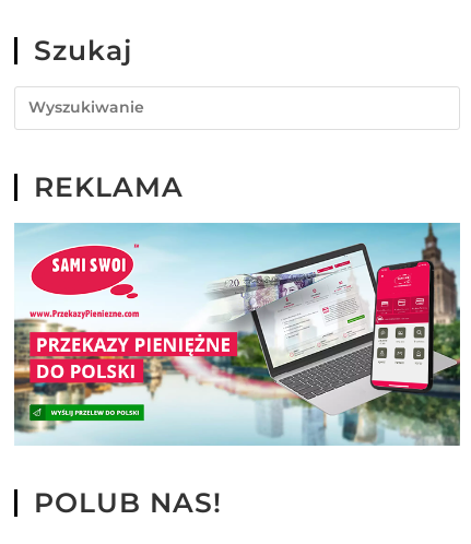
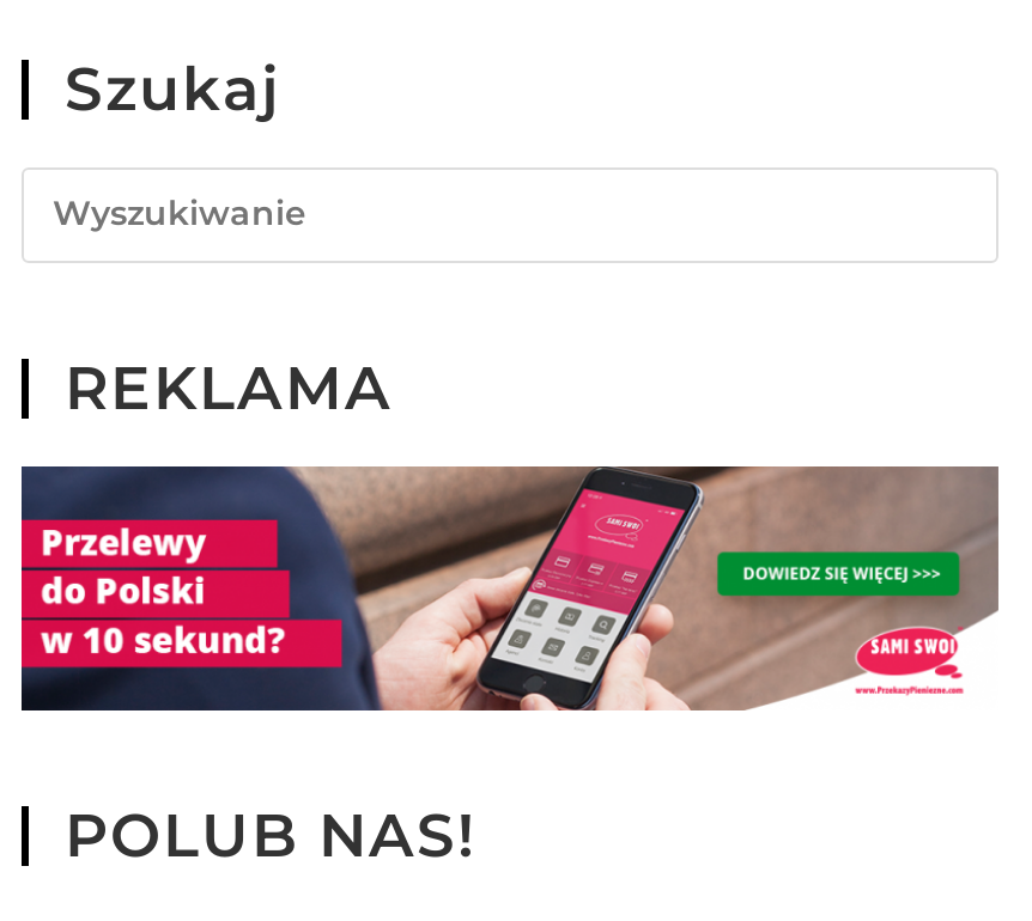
- [image]
+ [image]
